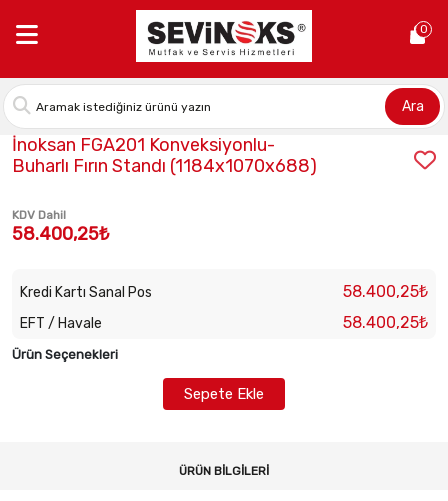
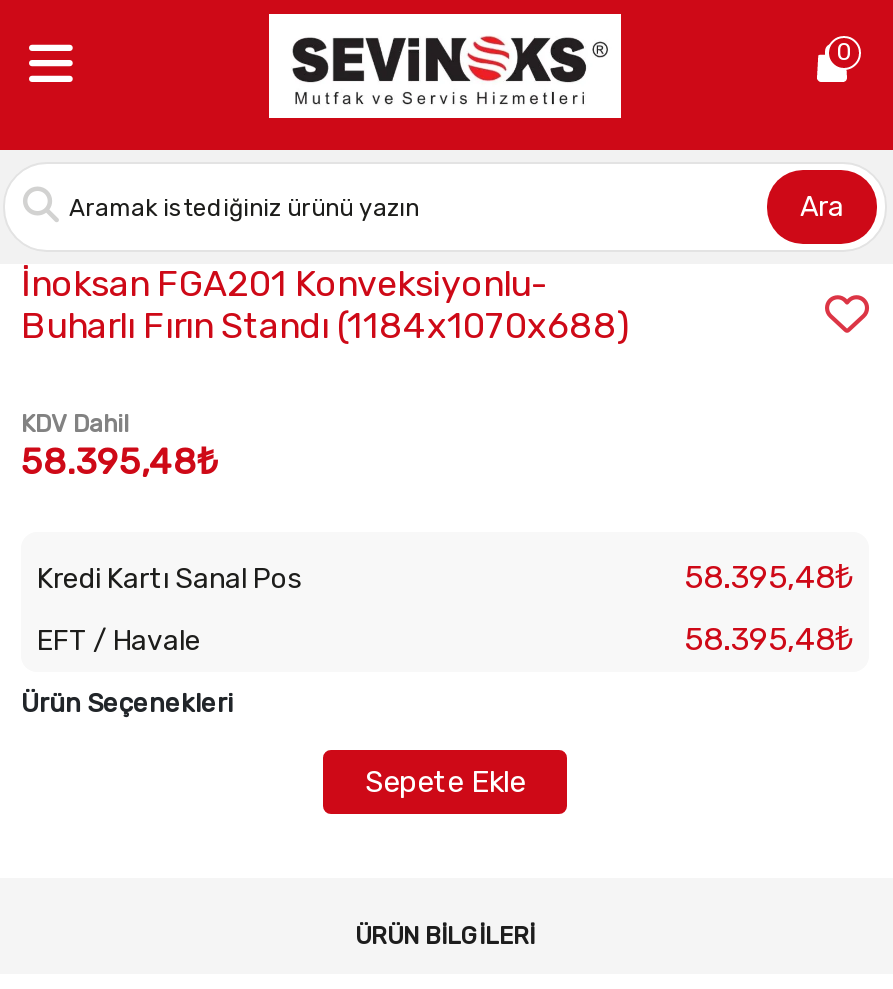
- 58.400,25₺
+ 58.395,48₺

- 58.400,25₺
+ 58.395,48₺

- 58.400,25₺
+ 58.395,48₺
